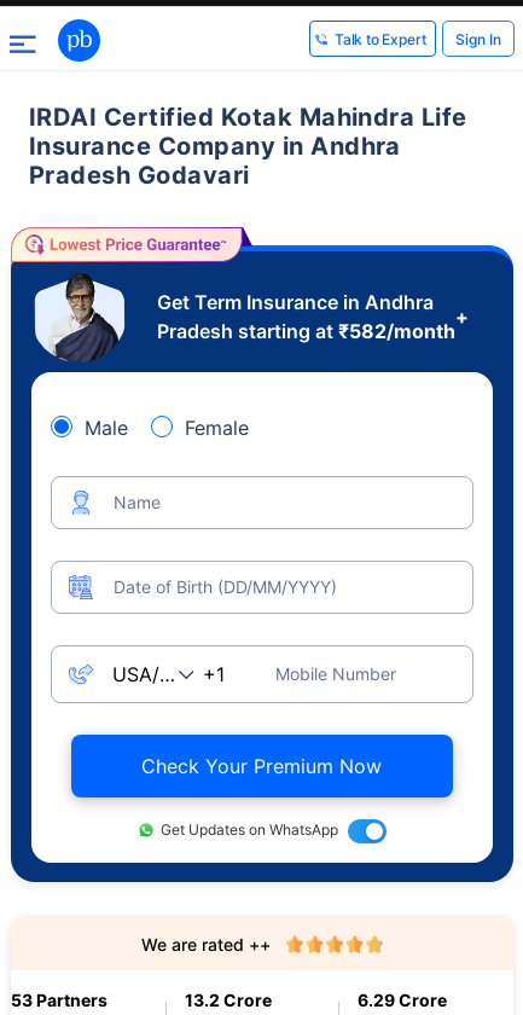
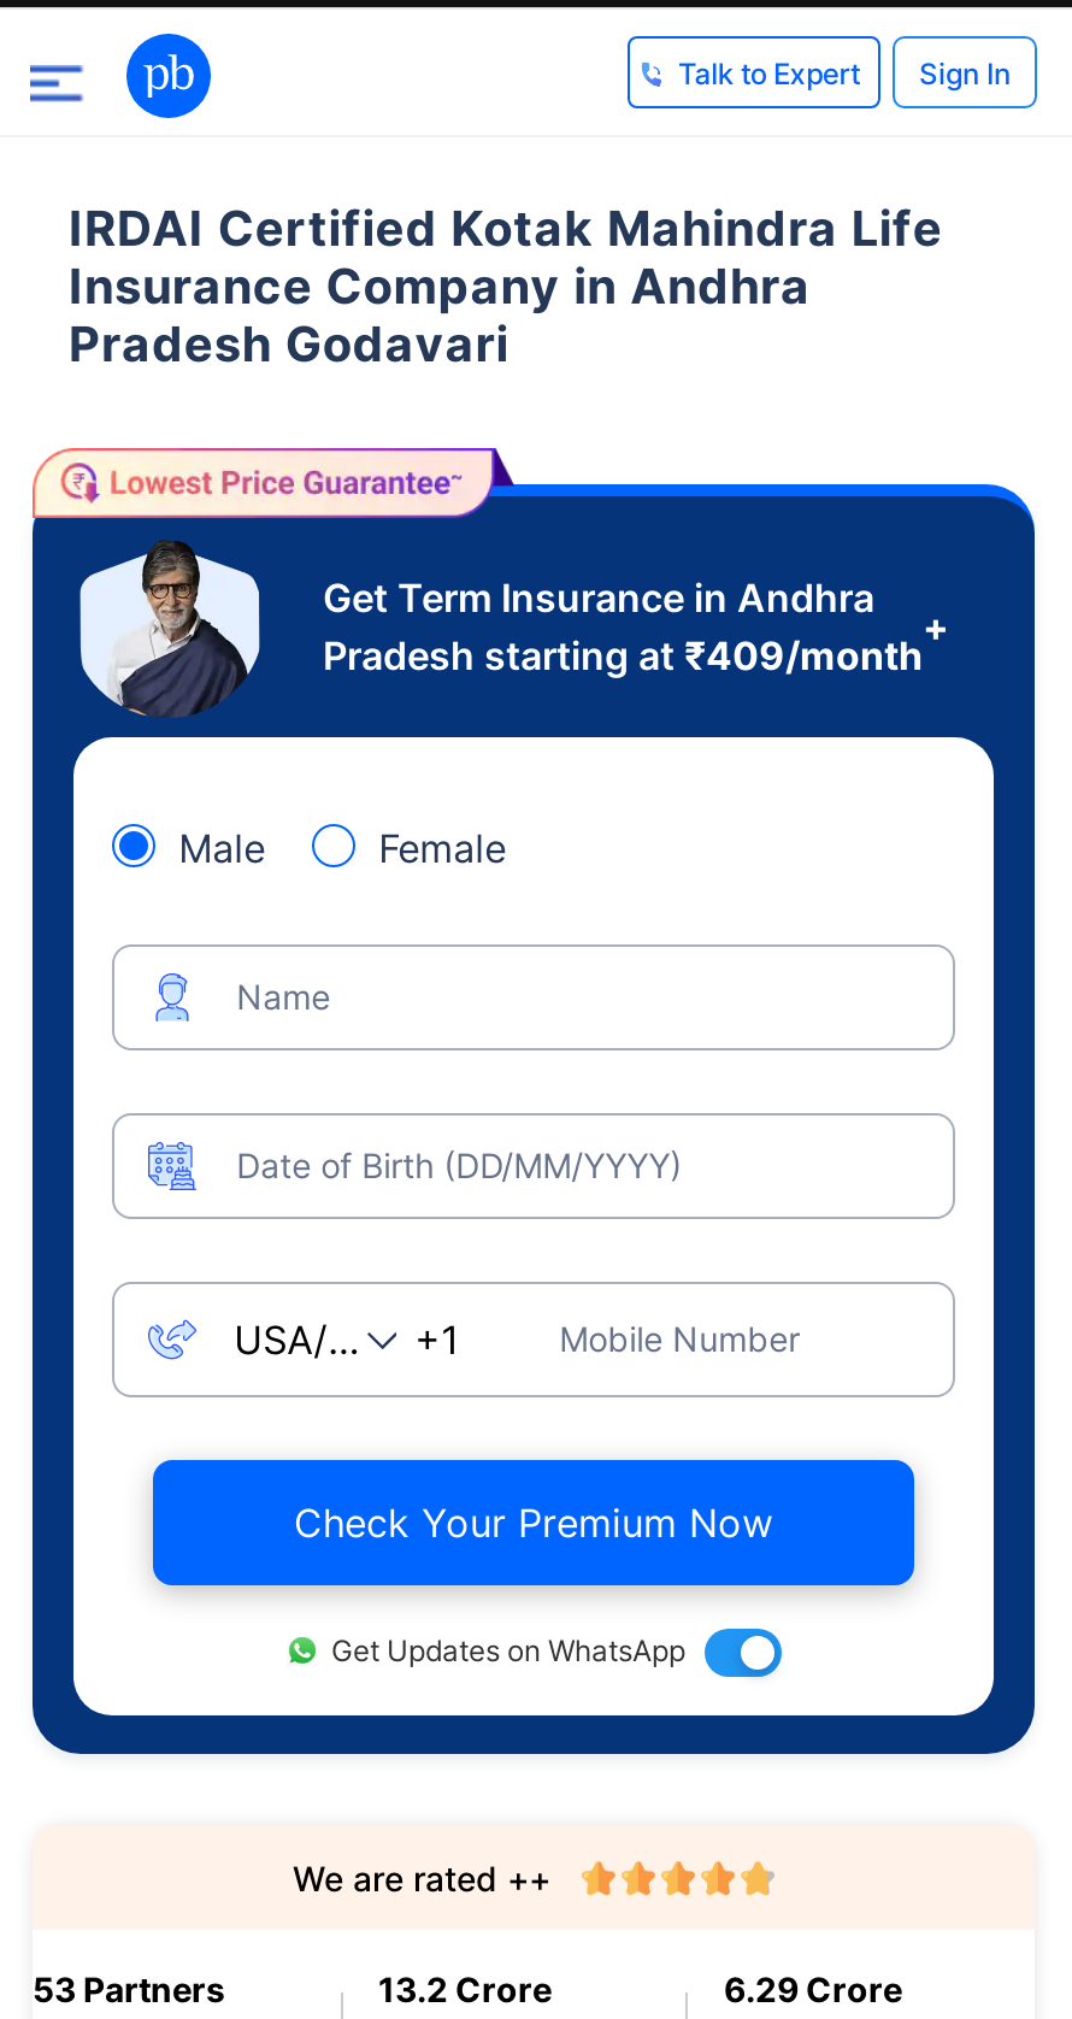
- Pradesh starting at ₹582/month
+ Pradesh starting at ₹409/month
